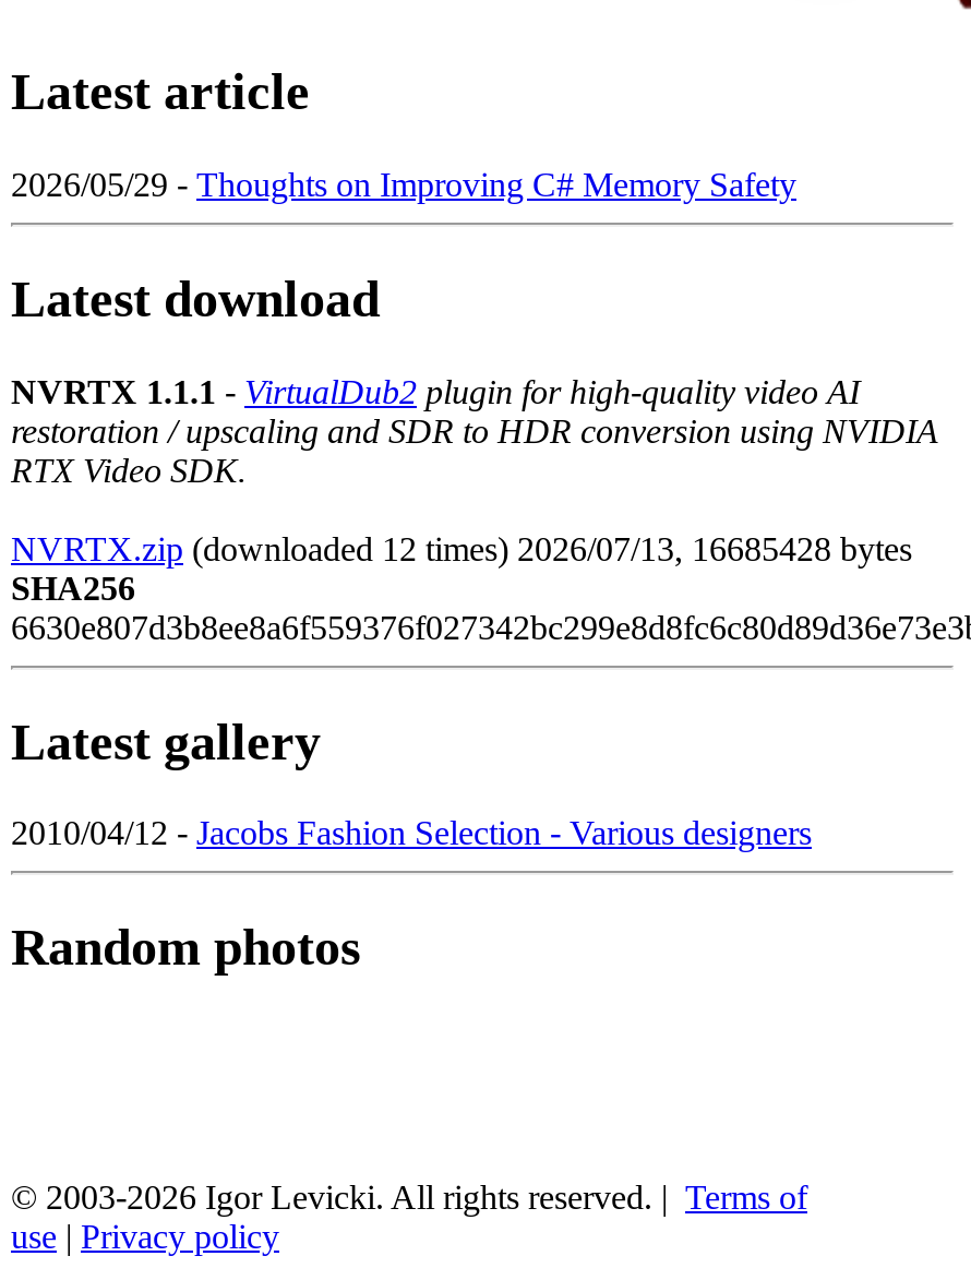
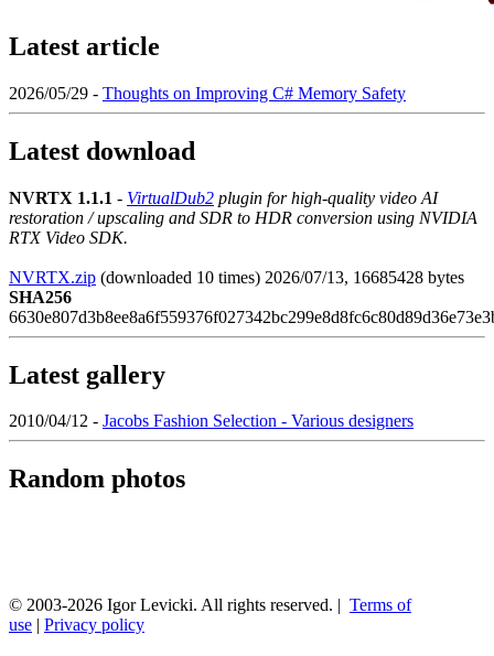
- NVRTX.zip (downloaded 12 times) 2026/07/13, 16685428 bytes
+ NVRTX.zip (downloaded 10 times) 2026/07/13, 16685428 bytes
